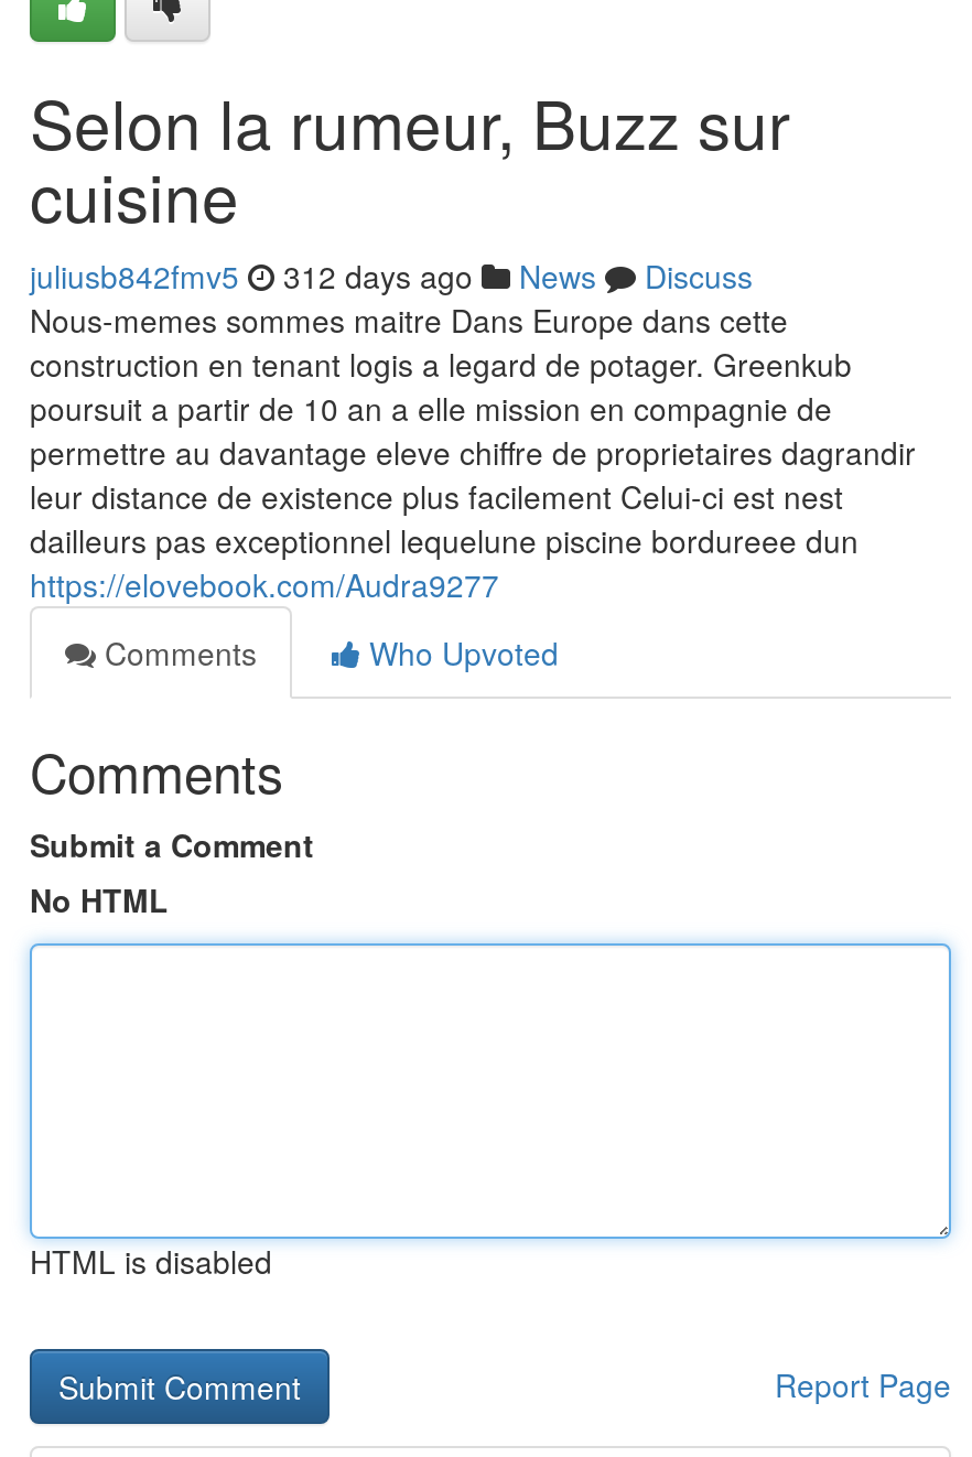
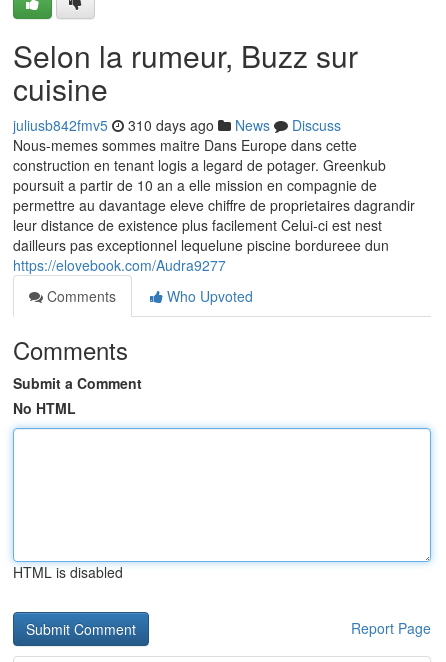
- juliusb842fmv5 312 days ago News Discuss
+ juliusb842fmv5 310 days ago News Discuss
